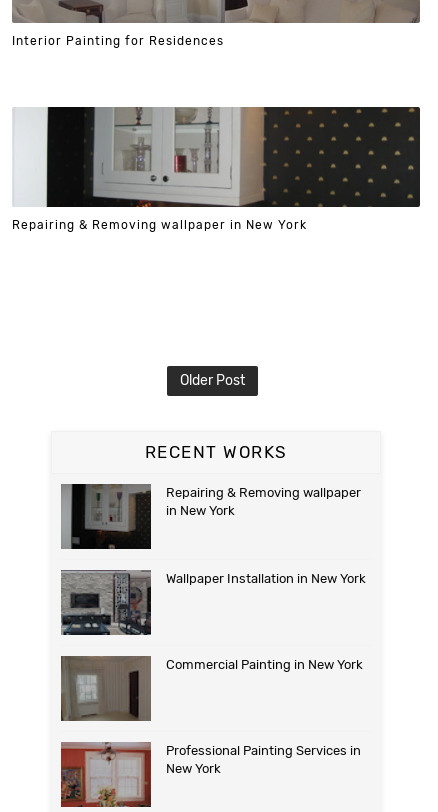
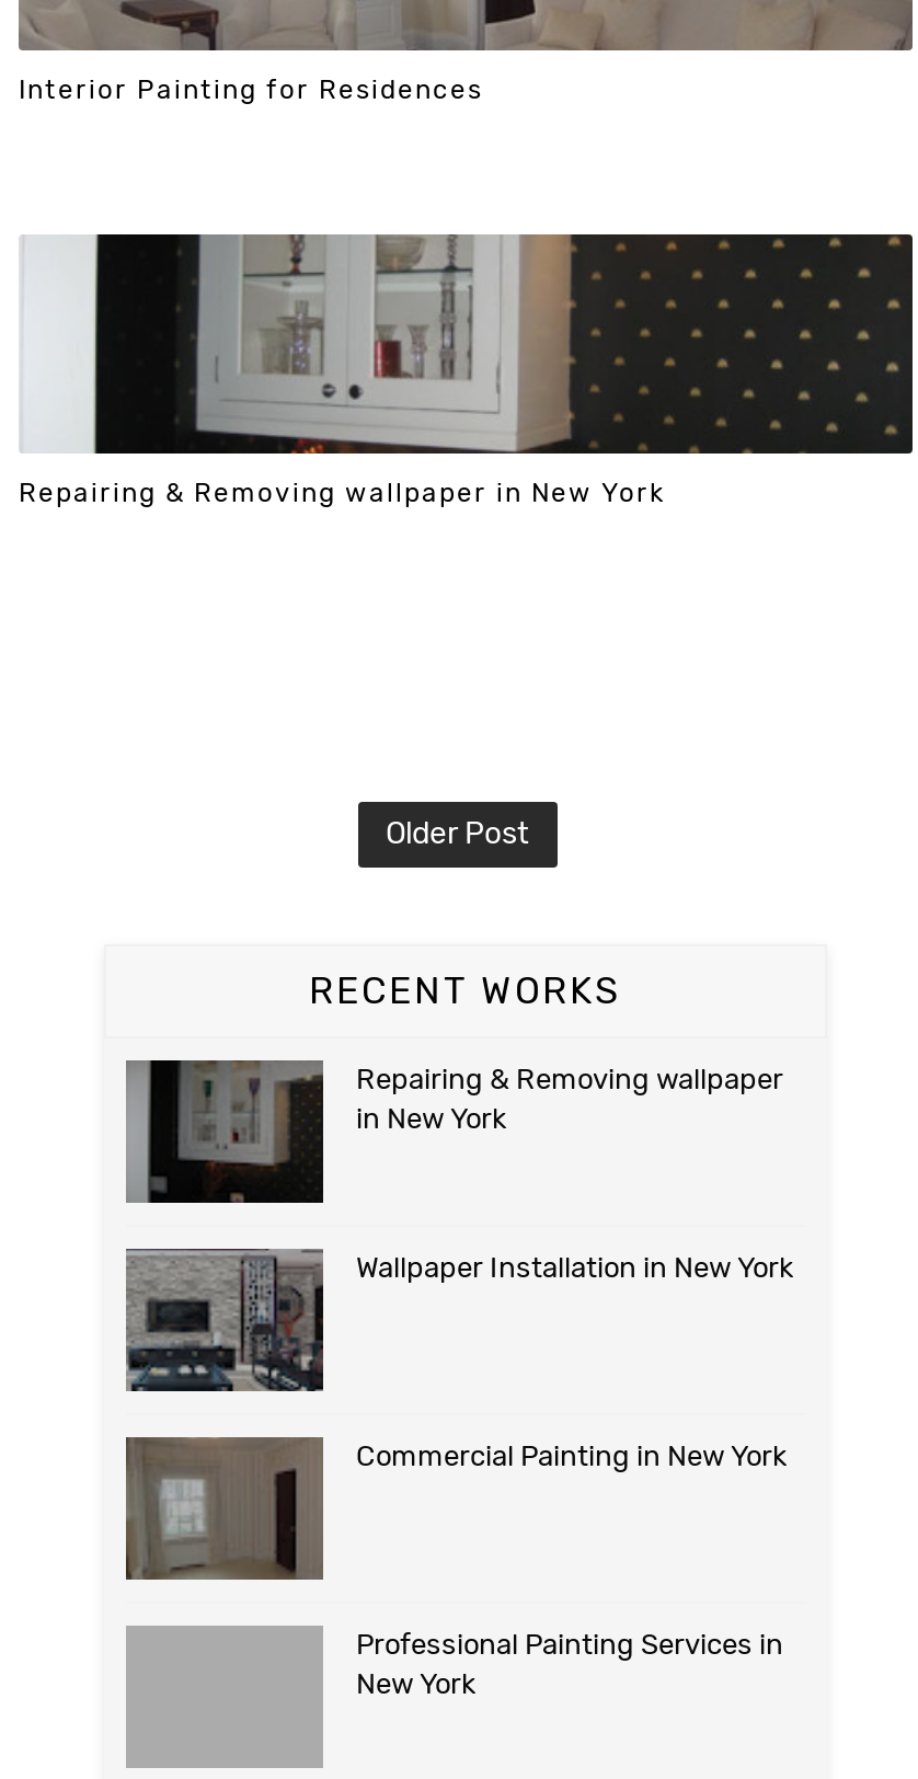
- [image]
